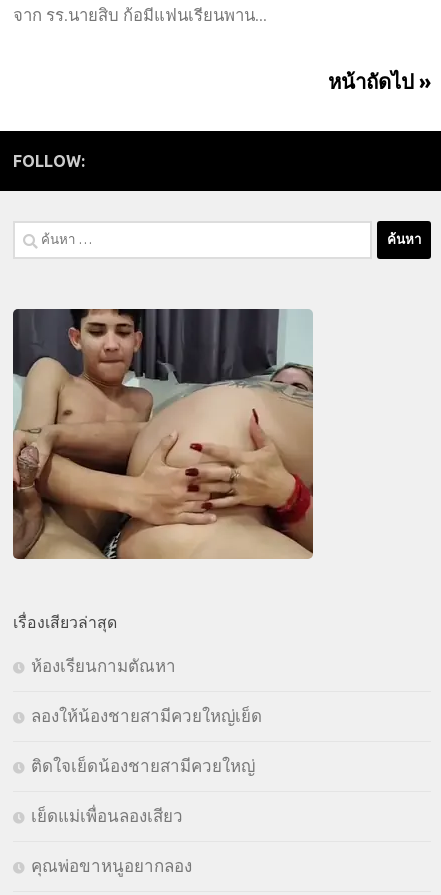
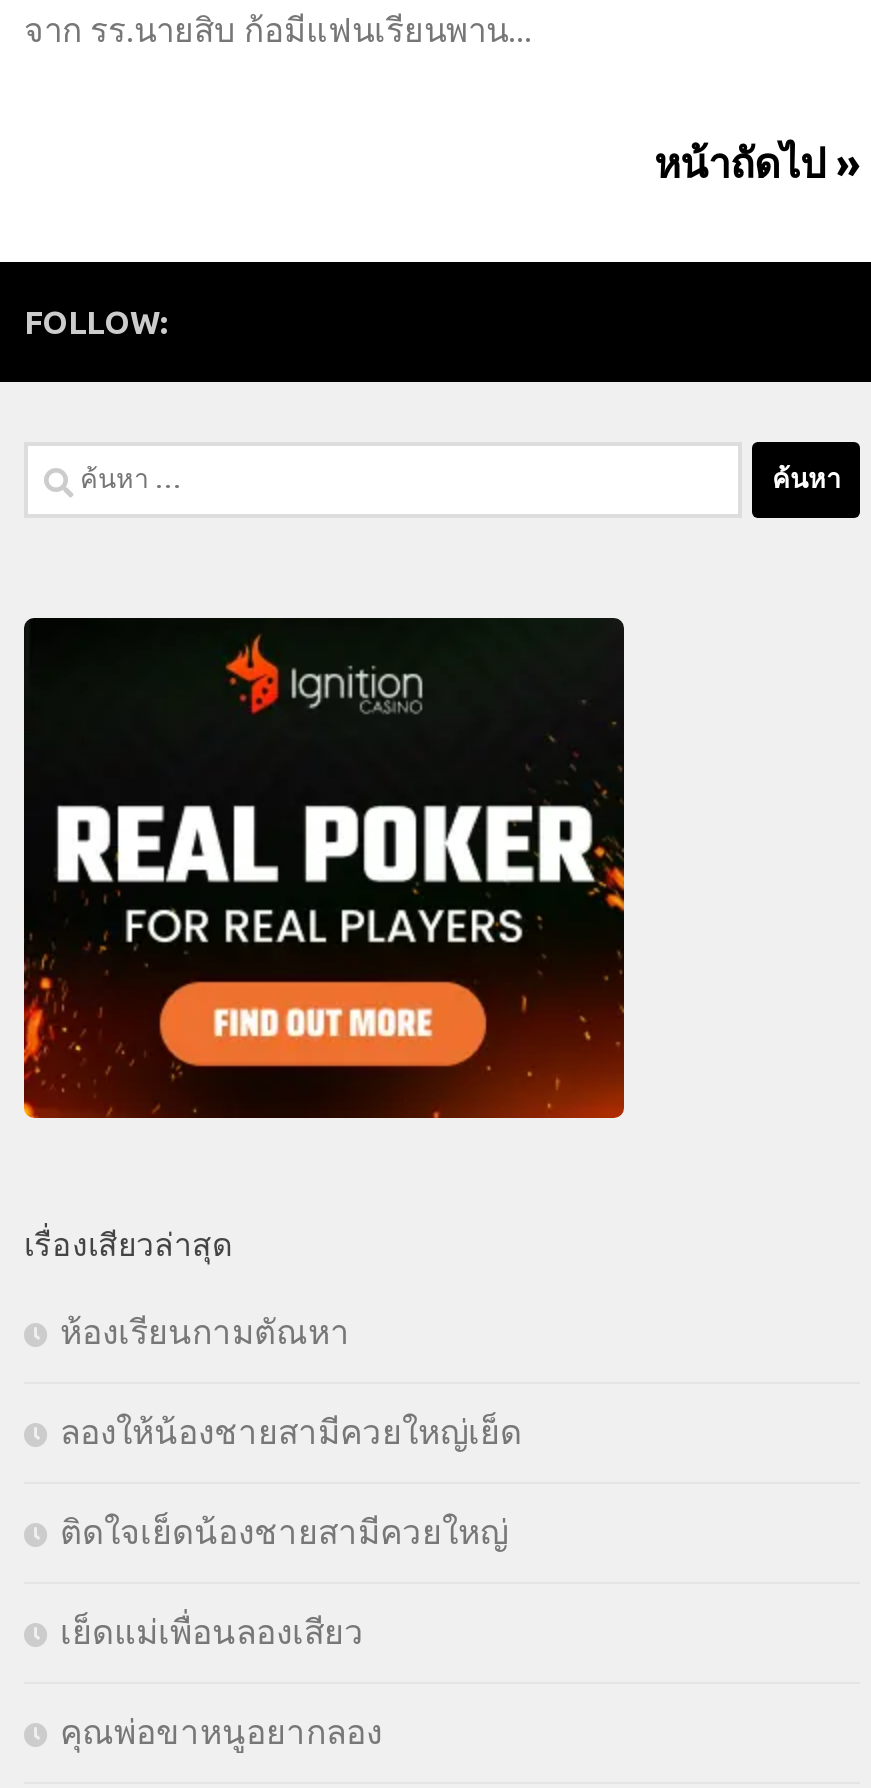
- [image]
+ [image]
